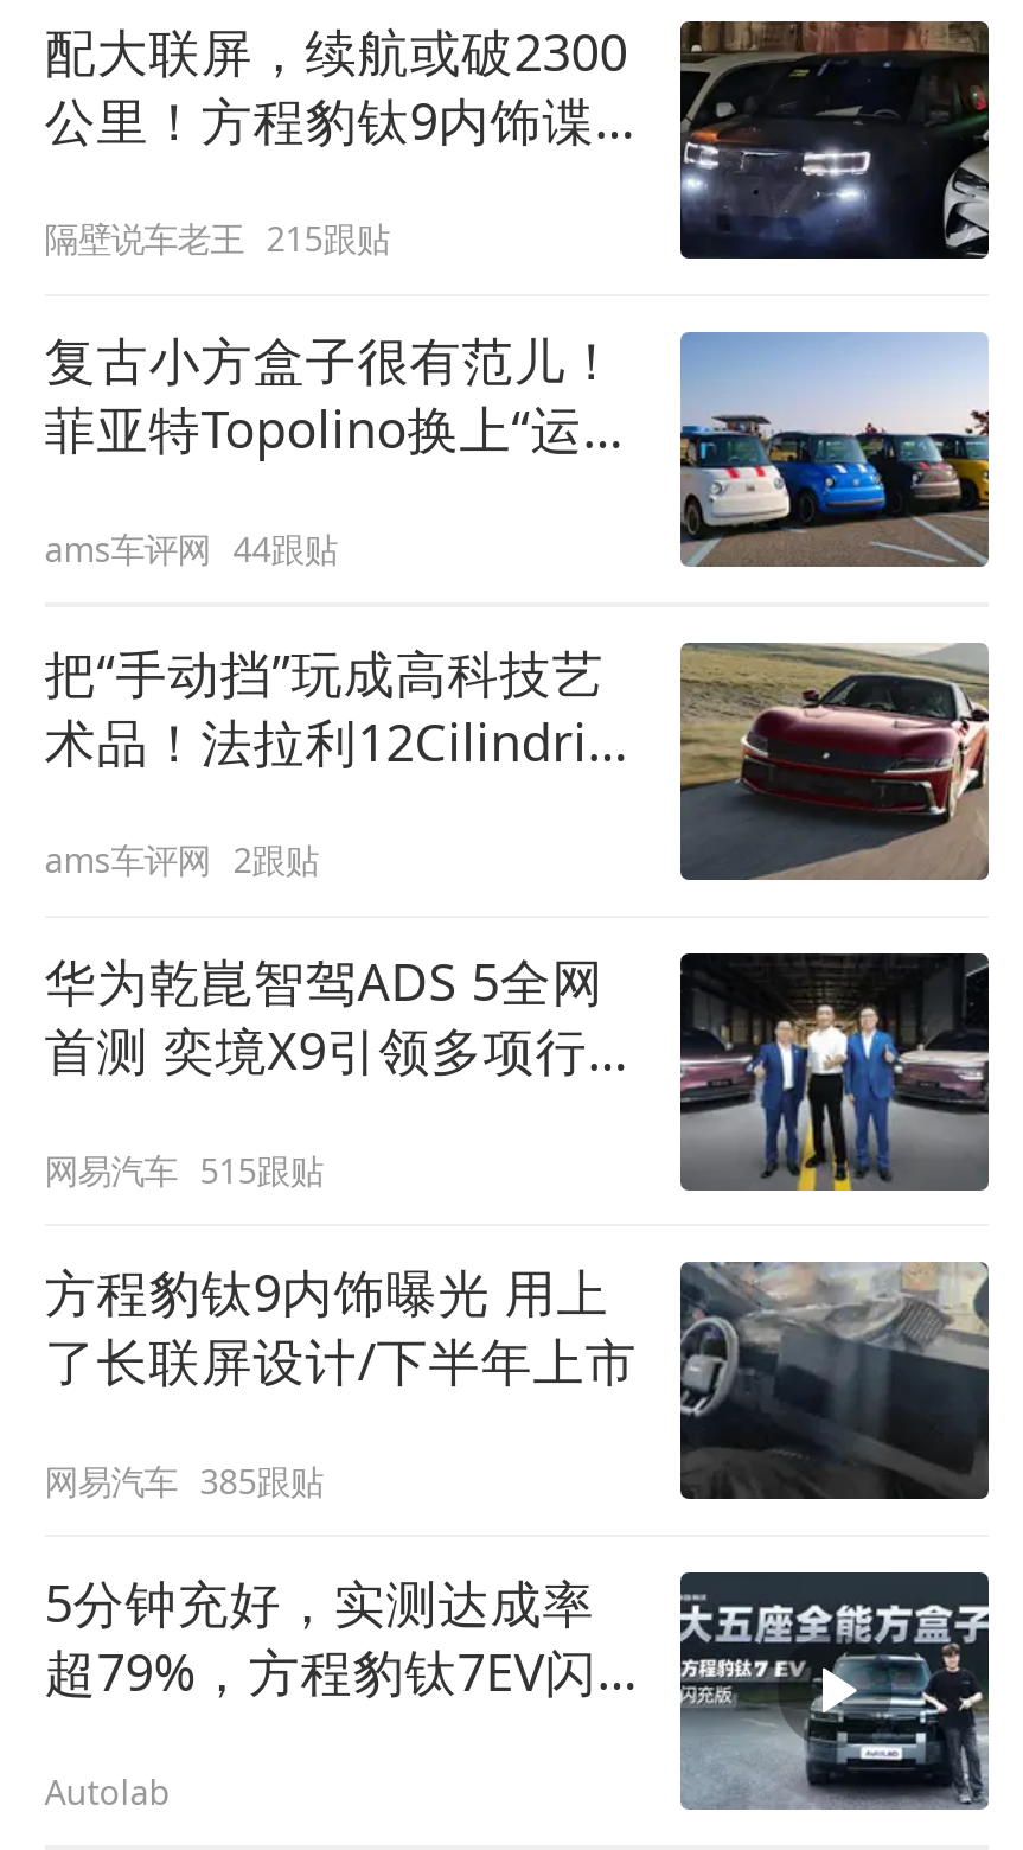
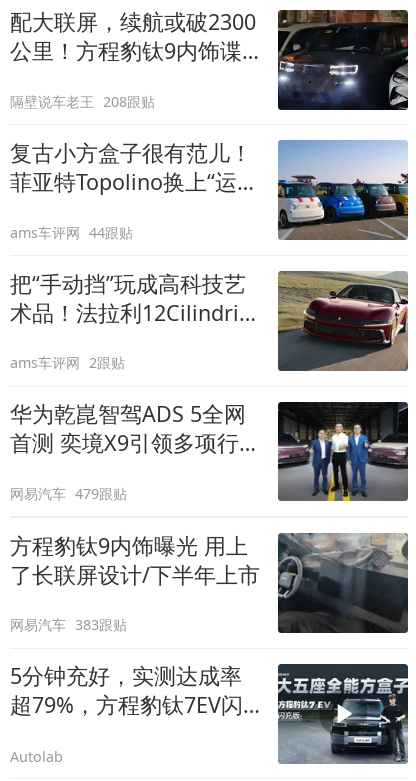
- 隔壁说车老王 215跟贴
+ 隔壁说车老王 208跟贴

- 网易汽车 515跟贴
+ 网易汽车 479跟贴

- 网易汽车 385跟贴
+ 网易汽车 383跟贴
